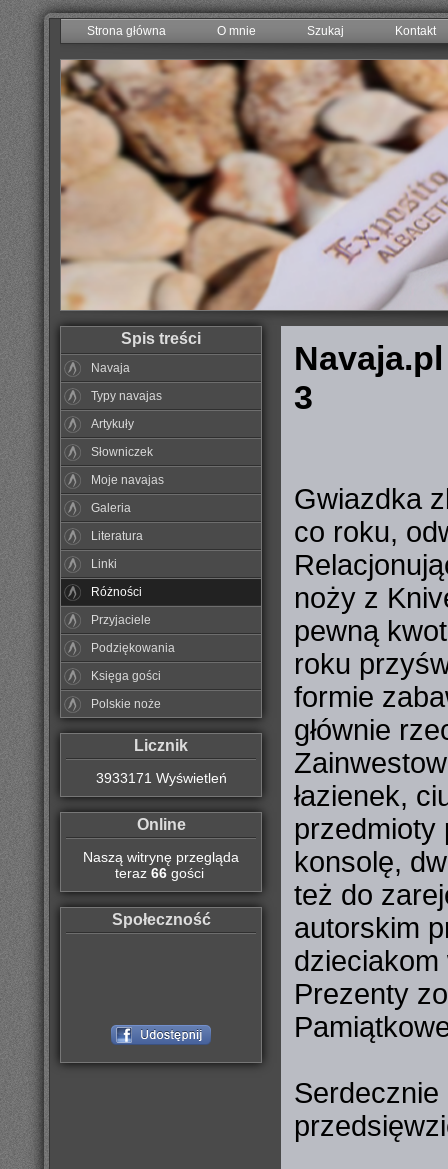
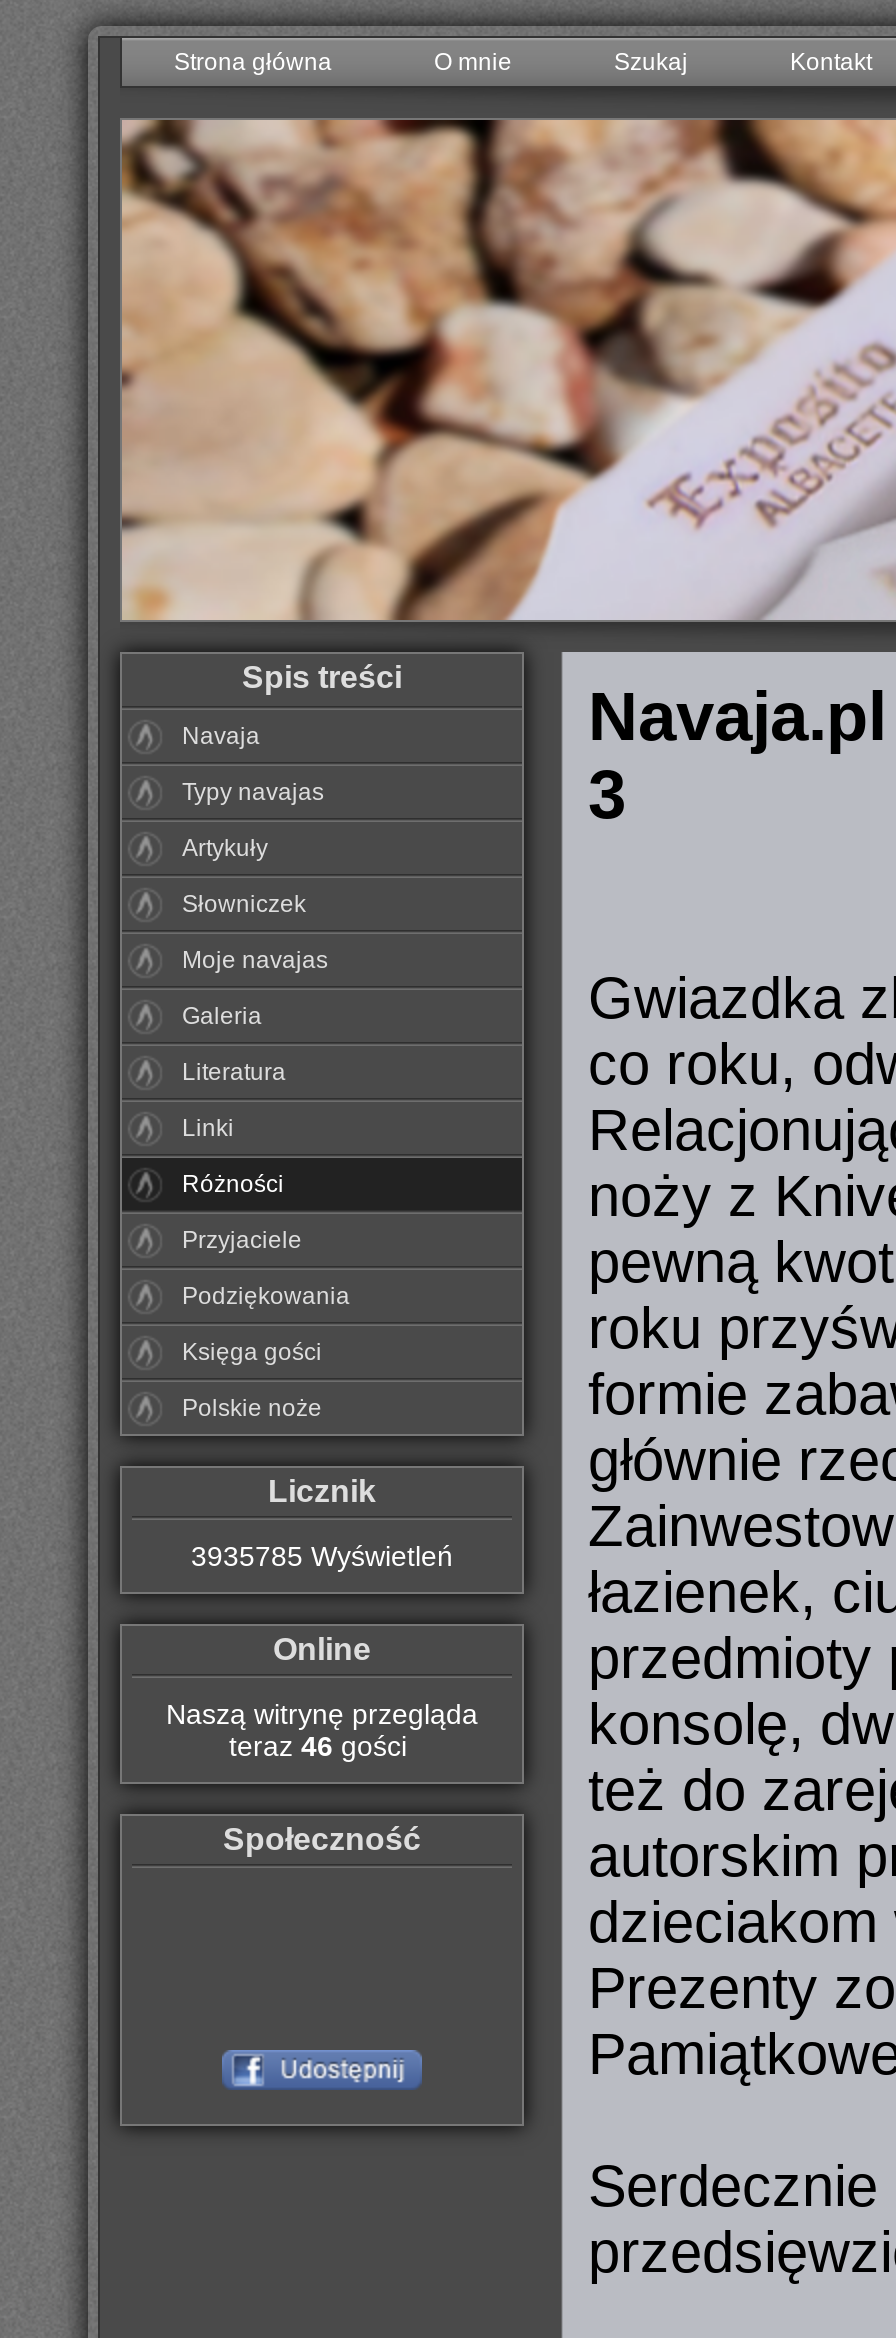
- 3933171 Wyświetleń
+ 3935785 Wyświetleń

- teraz 66gości
+ teraz 46gości
